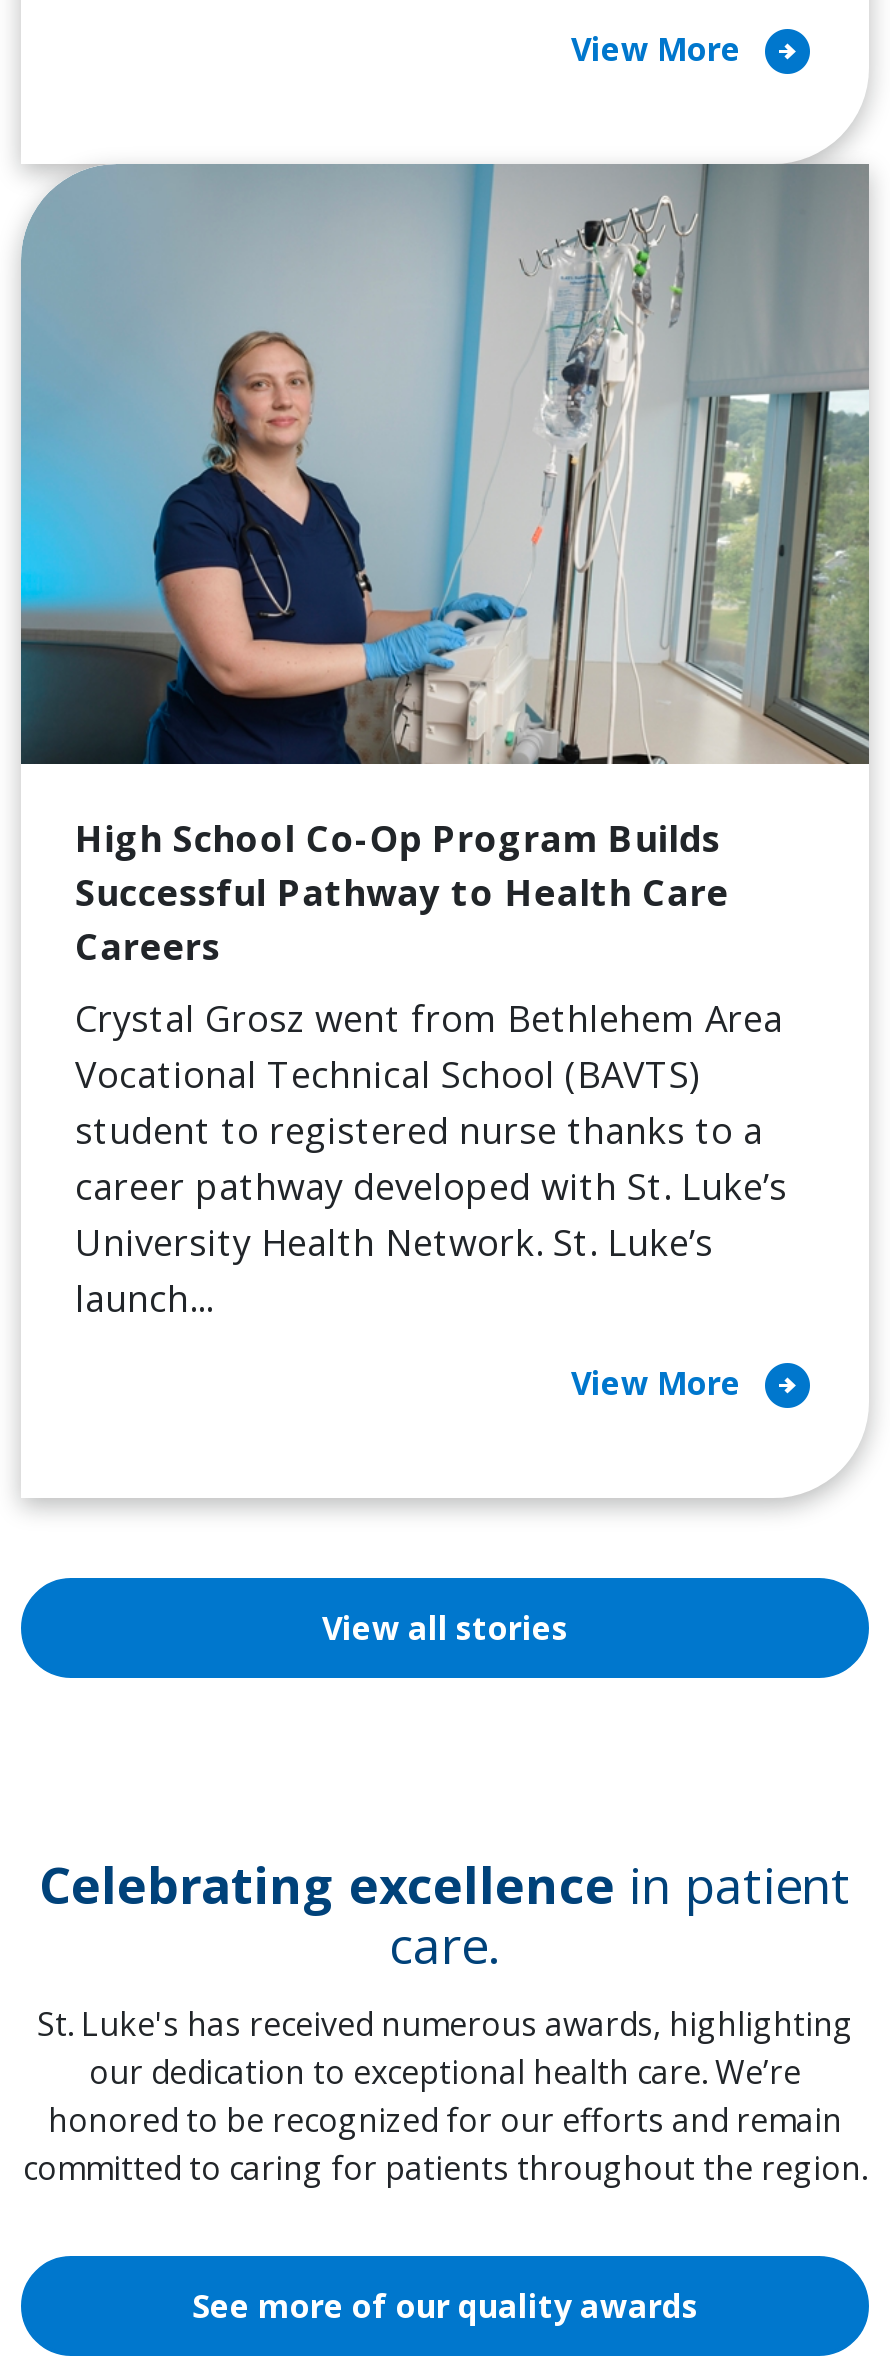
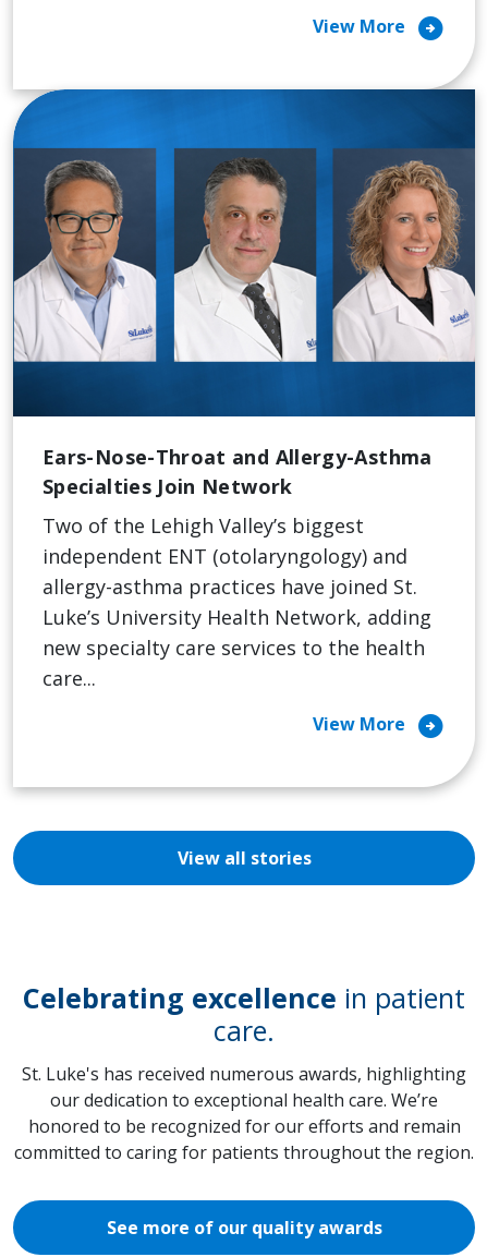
- [image]
- High School Co-Op Program Builds
- Successful Pathway to Health Care
- Careers
+ [image]
+ Ears-Nose-Throat and Allergy-Asthma
+ Specialties Join Network

- Crystal Grosz went from Bethlehem Area
- Vocational Technical School (BAVTS)
- student to registered nurse thanks to a
- career pathway developed with St. Luke’s
- University Health Network. St. Luke’s
- launch...
+ Two of the Lehigh Valley’s biggest
+ independent ENT (otolaryngology) and
+ allergy-asthma practices have joined St.
+ Luke’s University Health Network, adding
+ new specialty care services to the health
+ care...
